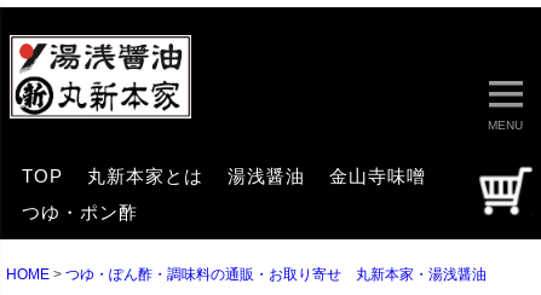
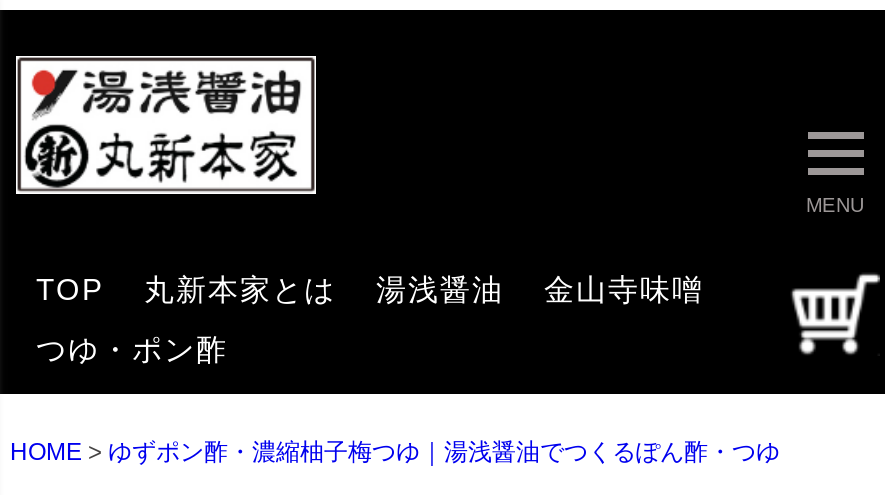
- つゆ・ぽん酢・調味料の通販・お取り寄せ 丸新本家・湯浅醤油
+ ゆずポン酢・濃縮柚子梅つゆ｜湯浅醤油でつくるぽん酢・つゆ
